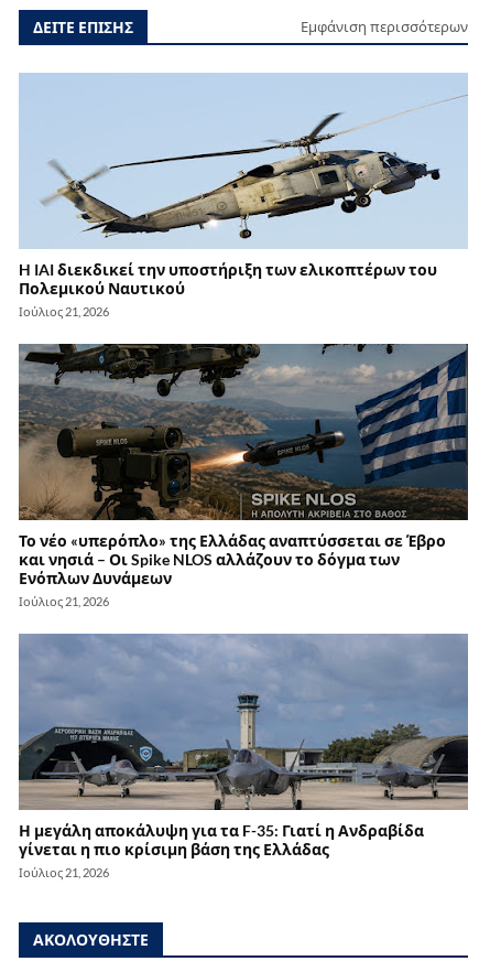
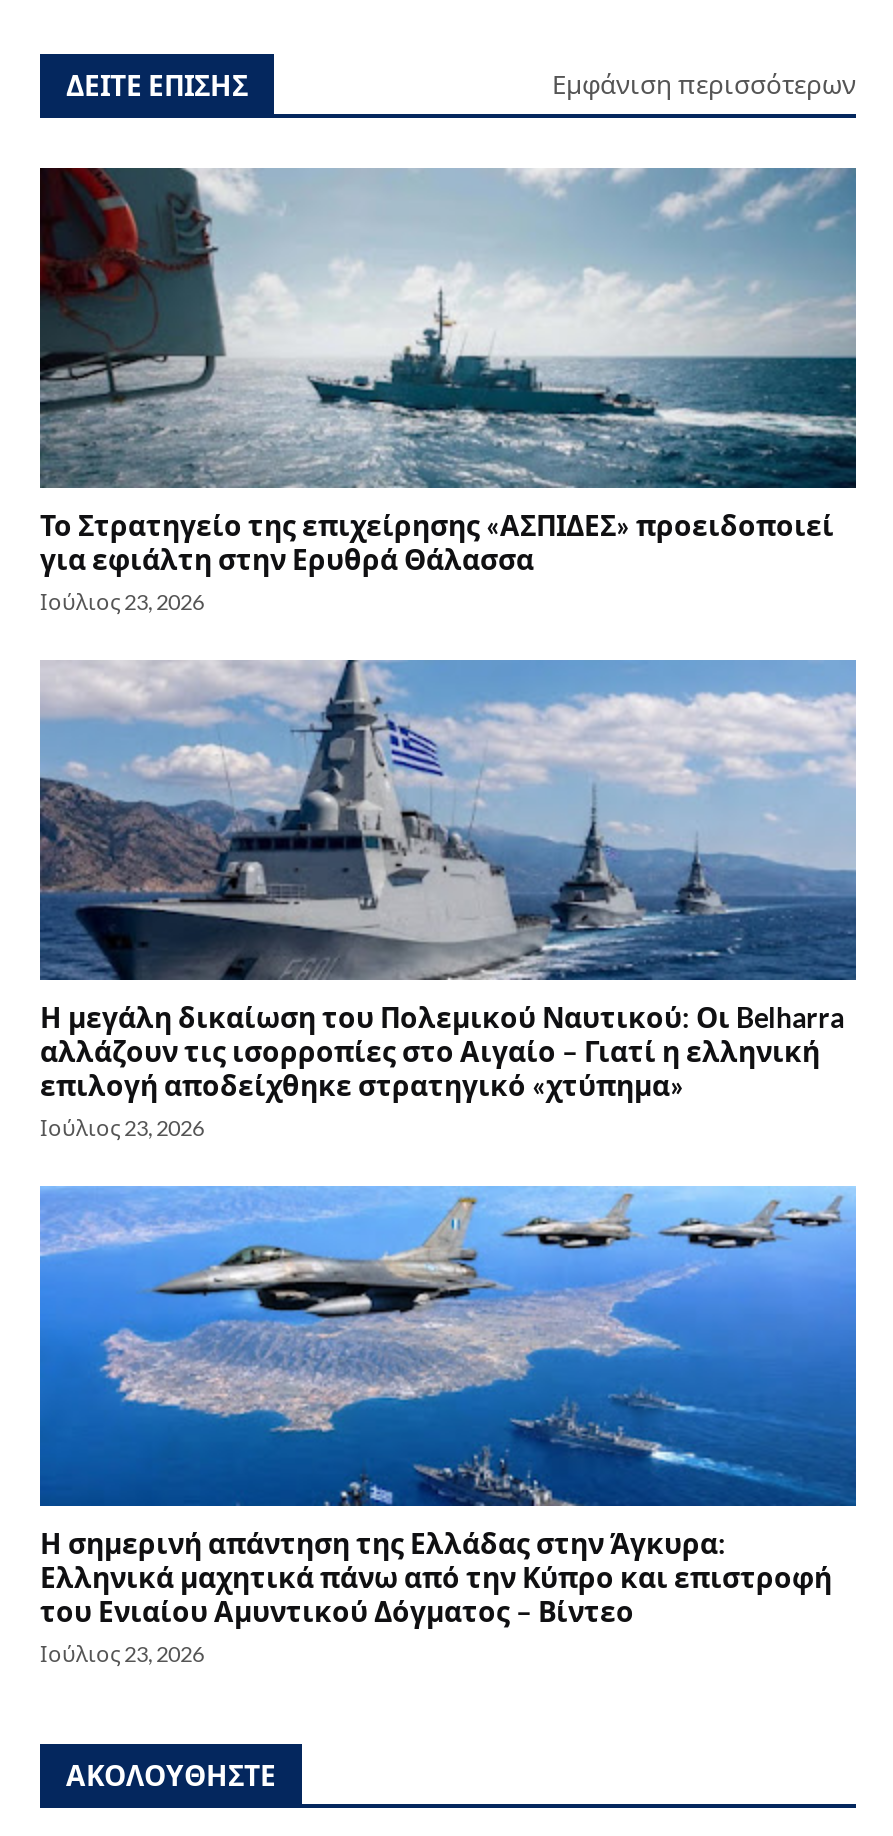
- [image]
- H IAI διεκδικεί την υποστήριξη των ελικοπτέρων του
- Πολεμικού Ναυτικού
- Ιούλιος 21, 2026
+ [image]
+ Το Στρατηγείο της επιχείρησης «ΑΣΠΙΔΕΣ» προειδοποιεί
+ για εφιάλτη στην Ερυθρά Θάλασσα
+ Ιούλιος 23, 2026

- [image]
- Το νέο «υπερόπλο» της Ελλάδας αναπτύσσεται σε Έβρο
- και νησιά – Οι Spike NLOS αλλάζουν το δόγμα των
- Ενόπλων Δυνάμεων
- Ιούλιος 21, 2026
+ [image]
+ Η μεγάλη δικαίωση του Πολεμικού Ναυτικού: Οι Belharra
+ αλλάζουν τις ισορροπίες στο Αιγαίο – Γιατί η ελληνική
+ επιλογή αποδείχθηκε στρατηγικό «χτύπημα»
+ Ιούλιος 23, 2026

- [image]
- Η μεγάλη αποκάλυψη για τα F-35: Γιατί η Ανδραβίδα
- γίνεται η πιο κρίσιμη βάση της Ελλάδας
- Ιούλιος 21, 2026
+ [image]
+ Η σημερινή απάντηση της Ελλάδας στην Άγκυρα:
+ Ελληνικά μαχητικά πάνω από την Κύπρο και επιστροφή
+ του Ενιαίου Αμυντικού Δόγματος – Βίντεο
+ Ιούλιος 23, 2026
